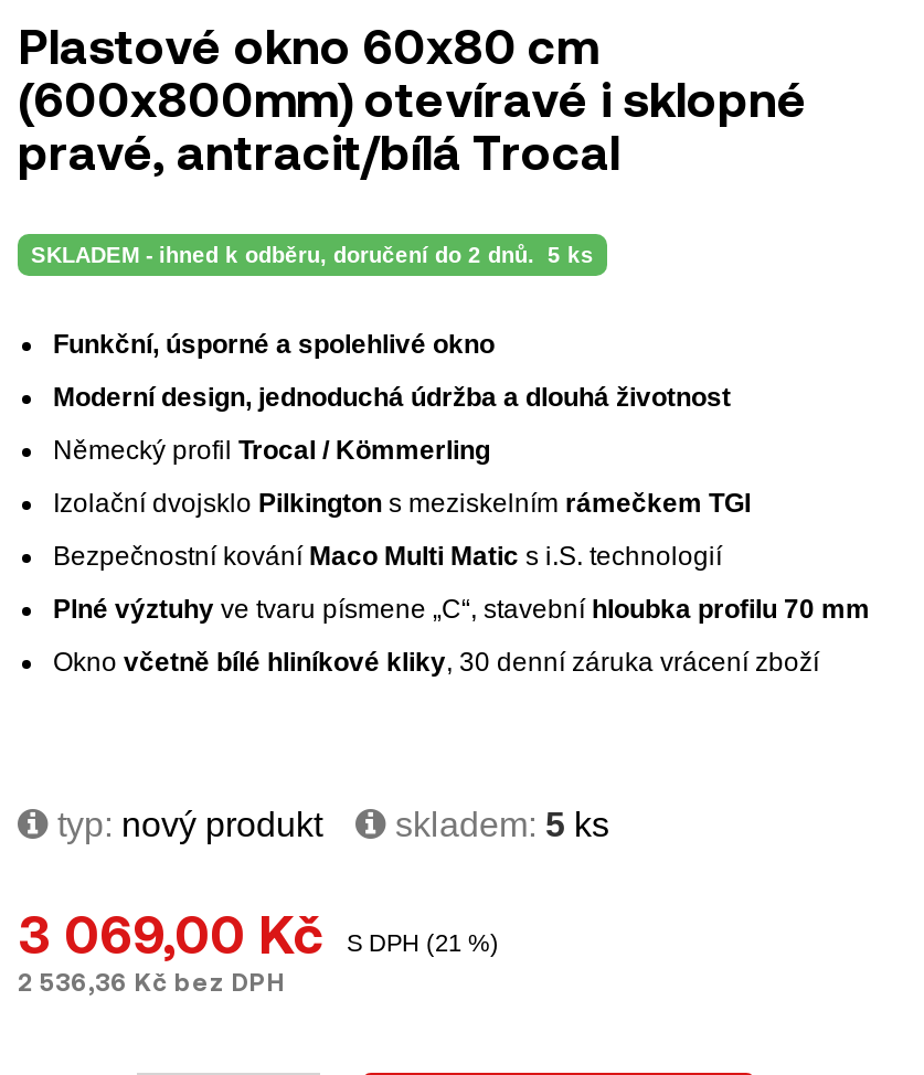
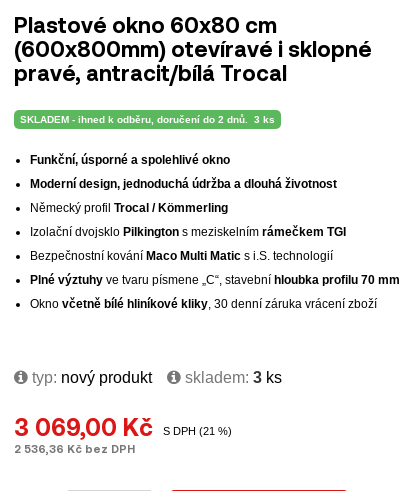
- SKLADEM - ihned k odběru, doručení do 2 dnů. 5 ks
+ SKLADEM - ihned k odběru, doručení do 2 dnů. 3 ks

- typ: nový produkt skladem: 5 ks
+ typ: nový produkt skladem: 3 ks
